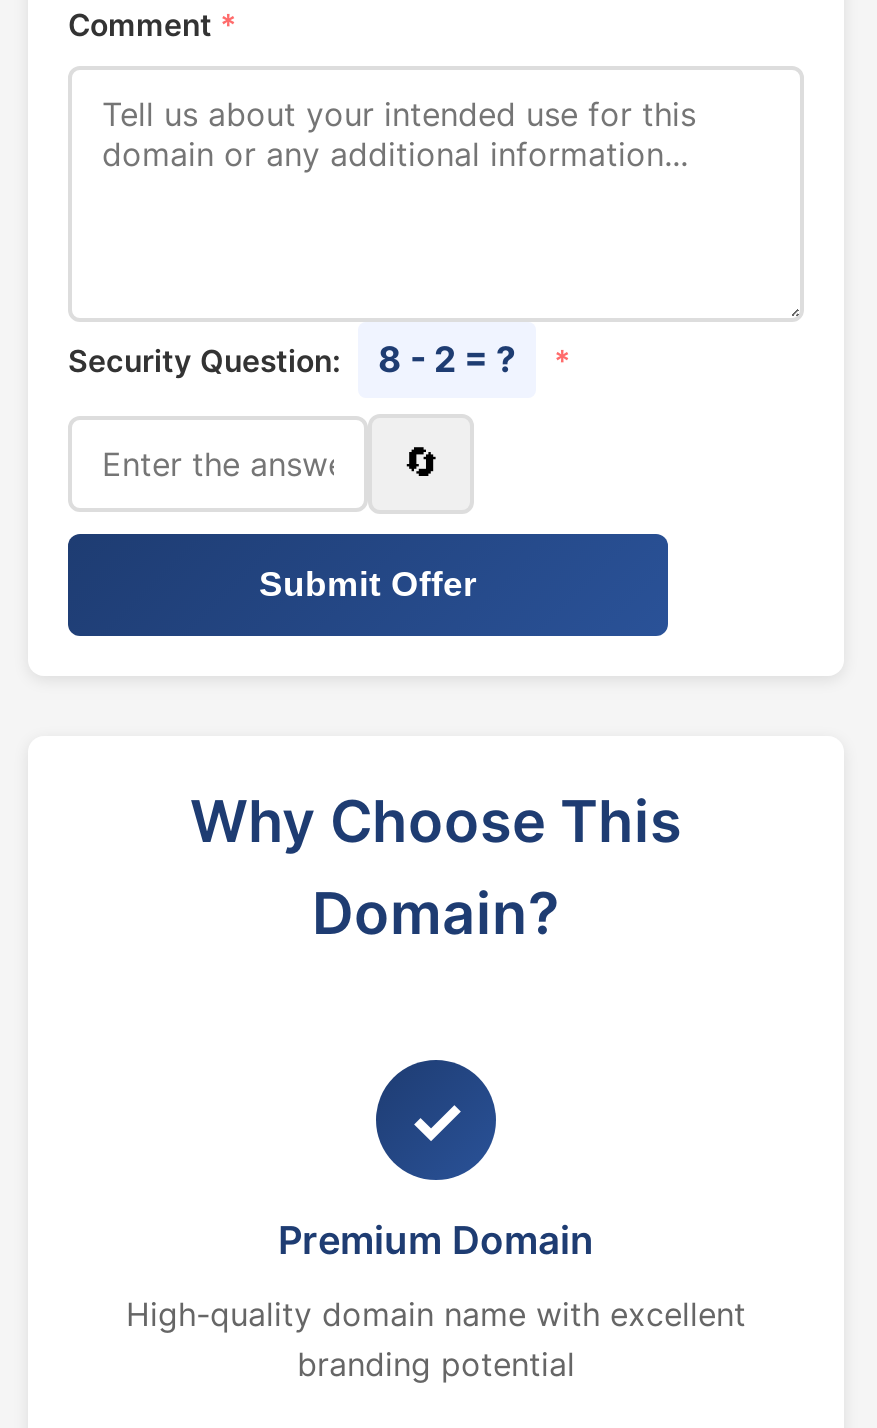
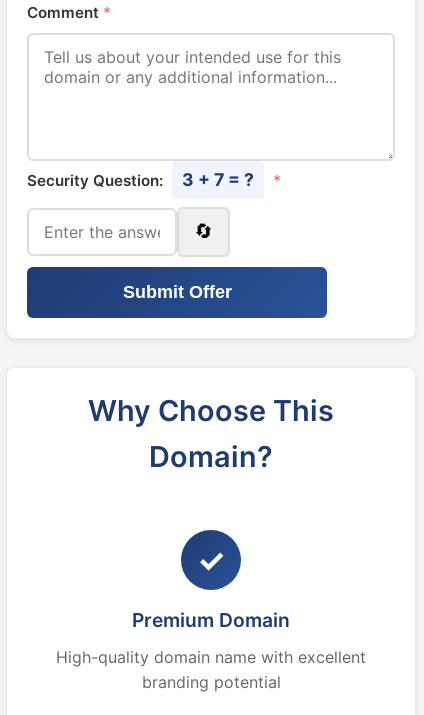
- 8 - 2 = ?
+ 3 + 7 = ?
